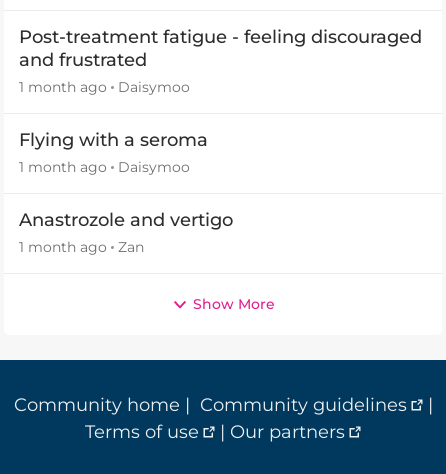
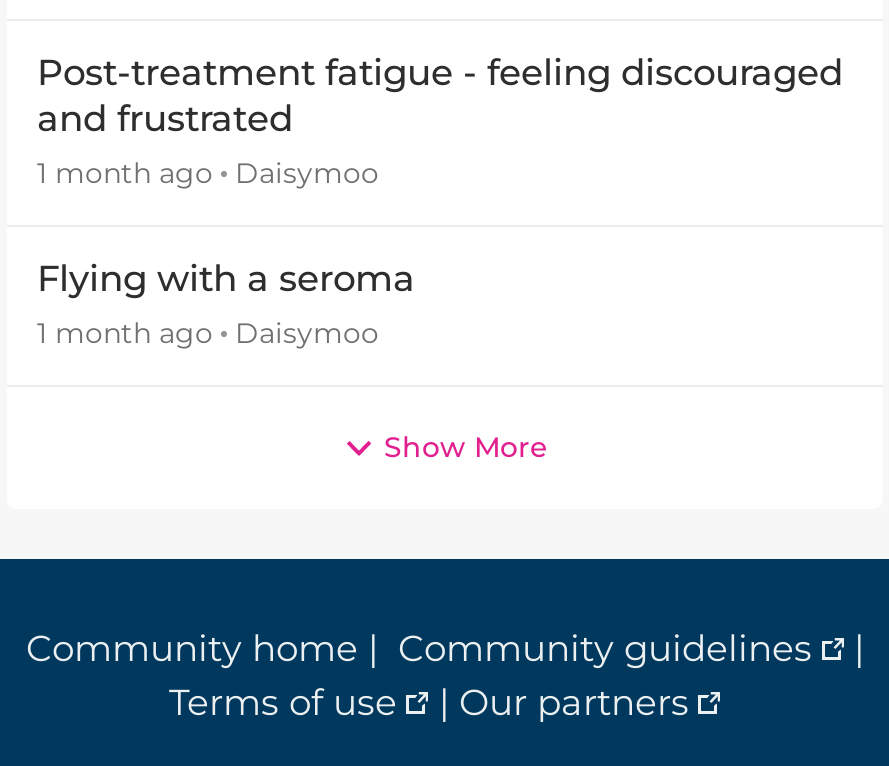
- Anastrozole and vertigo
- 1 month ago
- Zan
